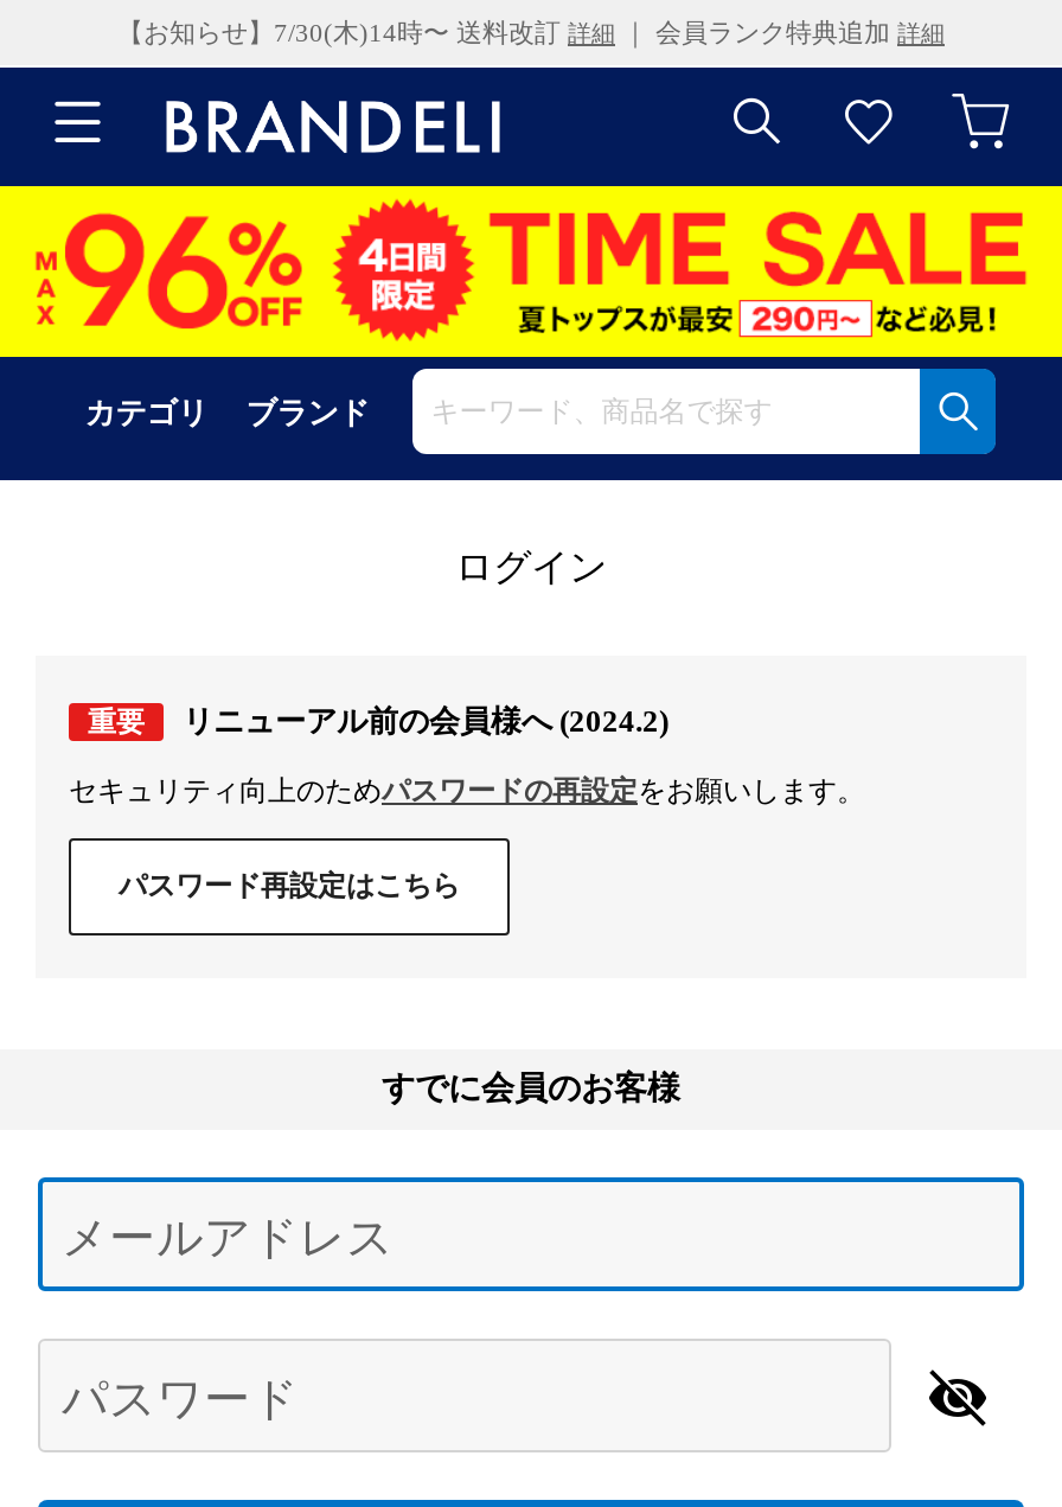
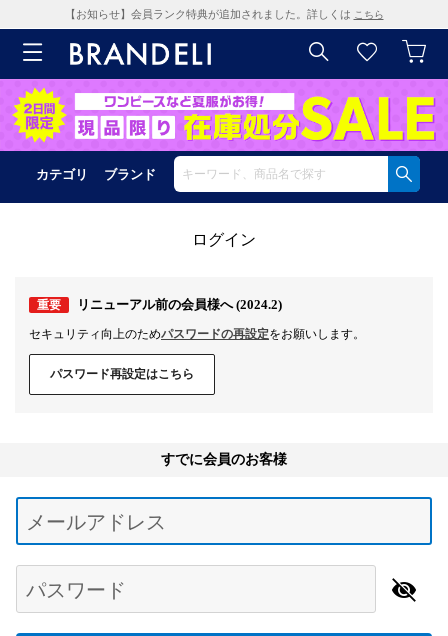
- 【お知らせ】7/30(木)14時〜 送料改訂詳細｜ 会員ランク特典追加詳細
+ 【お知らせ】会員ランク特典が追加されました。詳しくはこちら

- [image]
+ [image]
